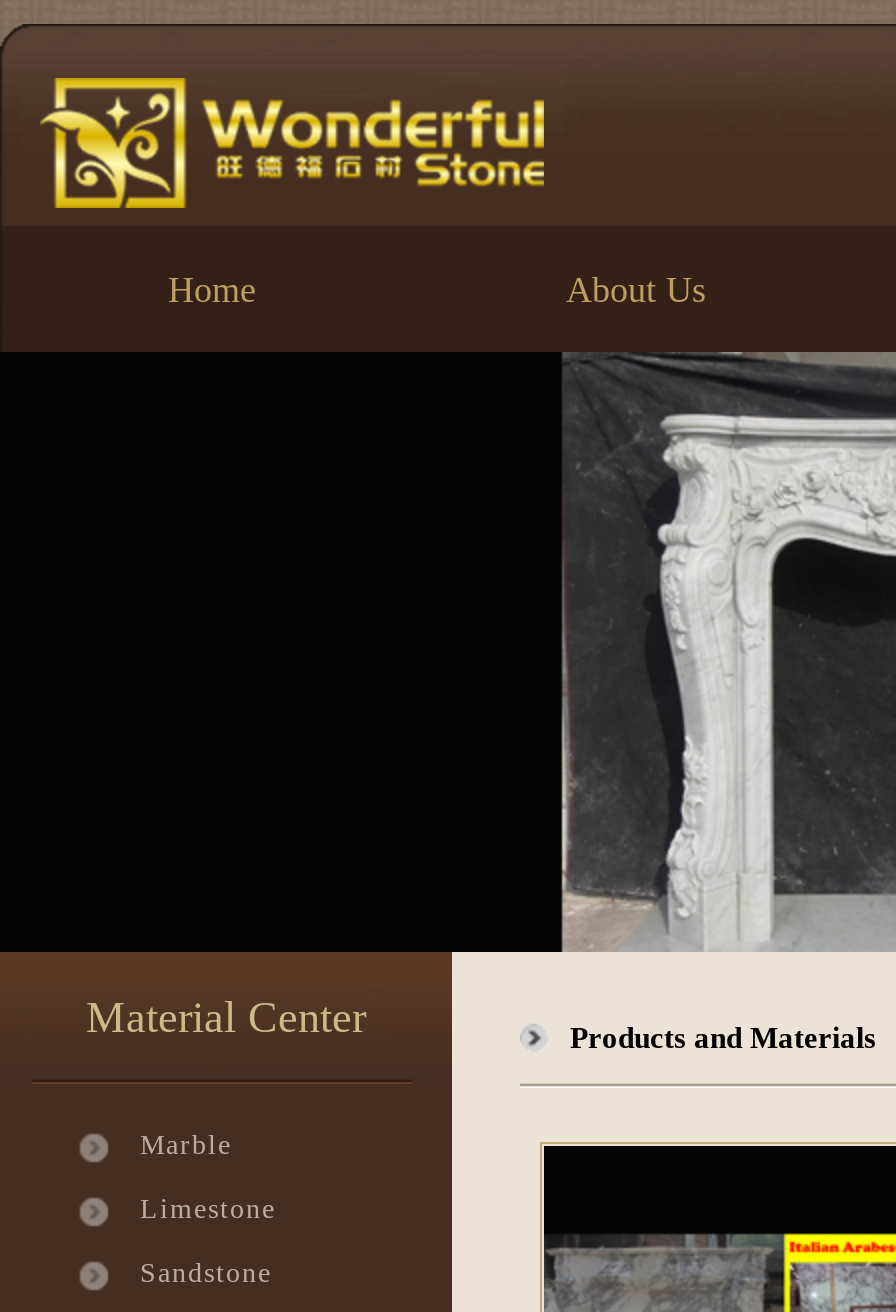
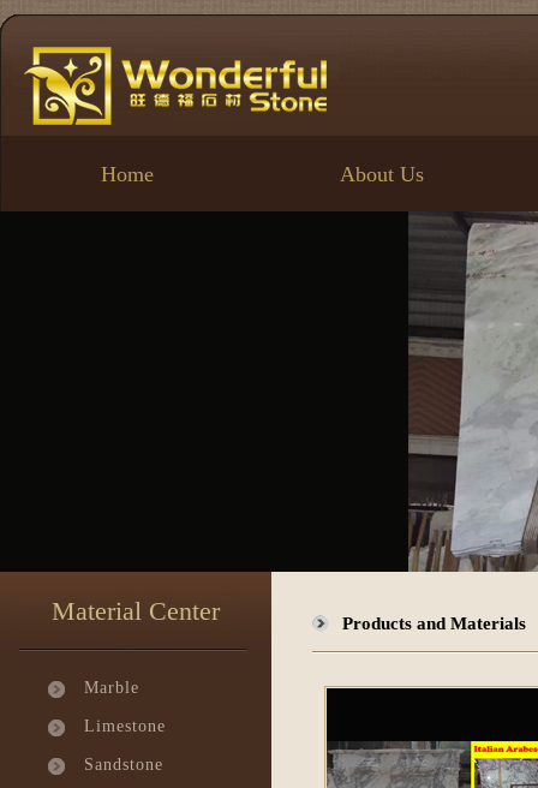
- [image]
+ [image]
